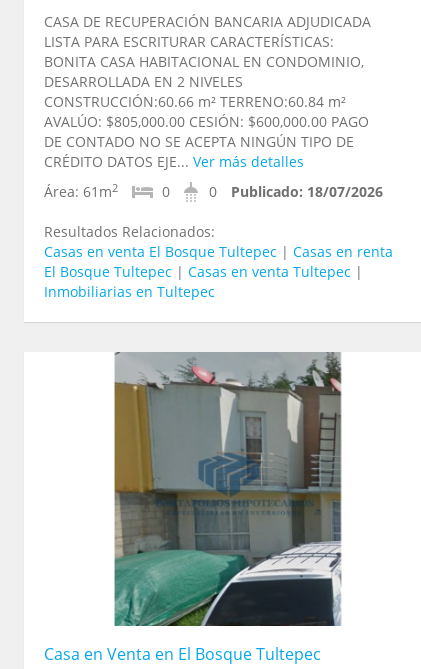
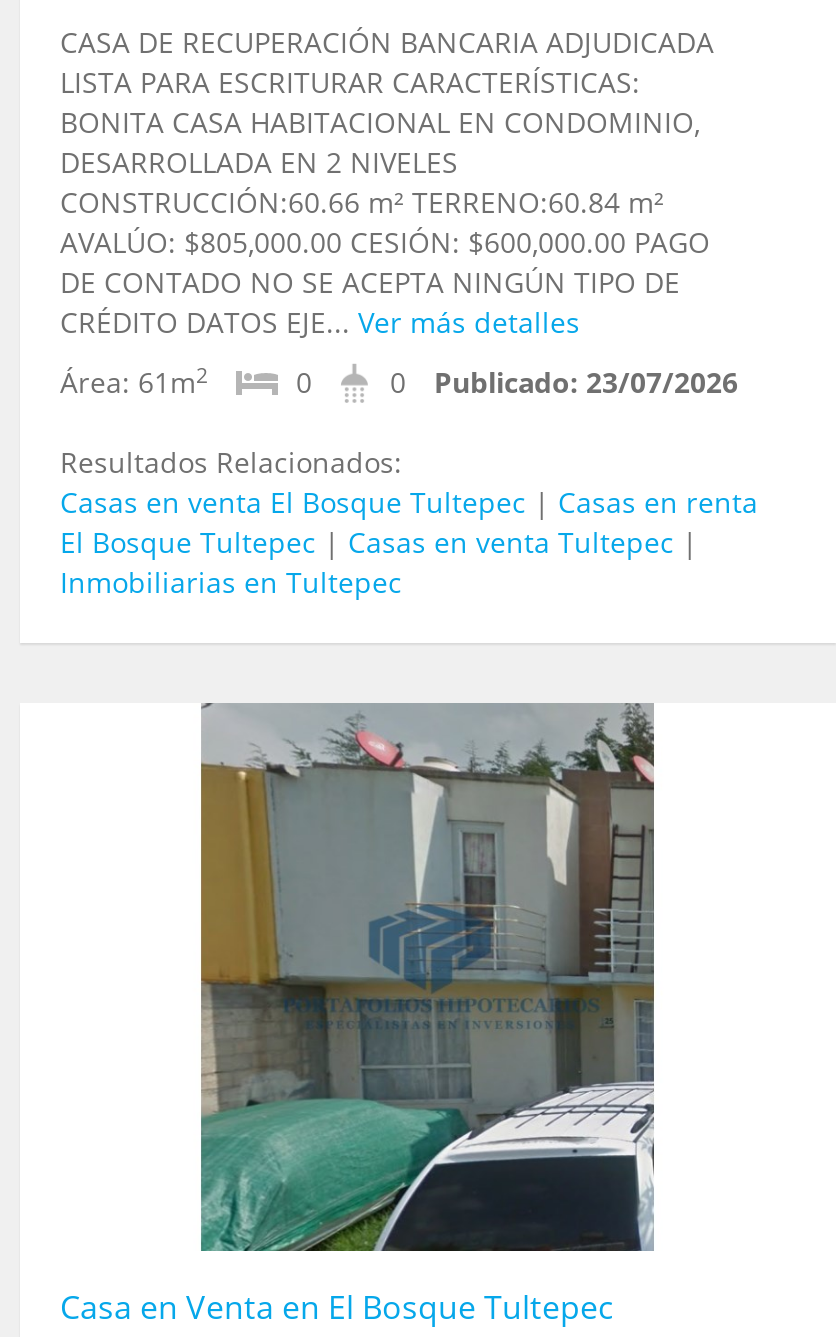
- 0 Publicado: 18/07/2026
+ 0 Publicado: 23/07/2026
